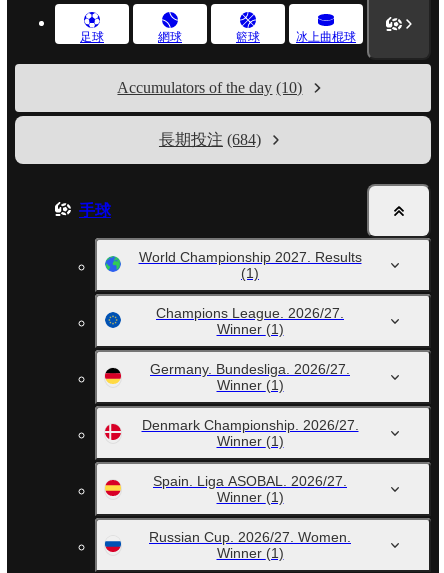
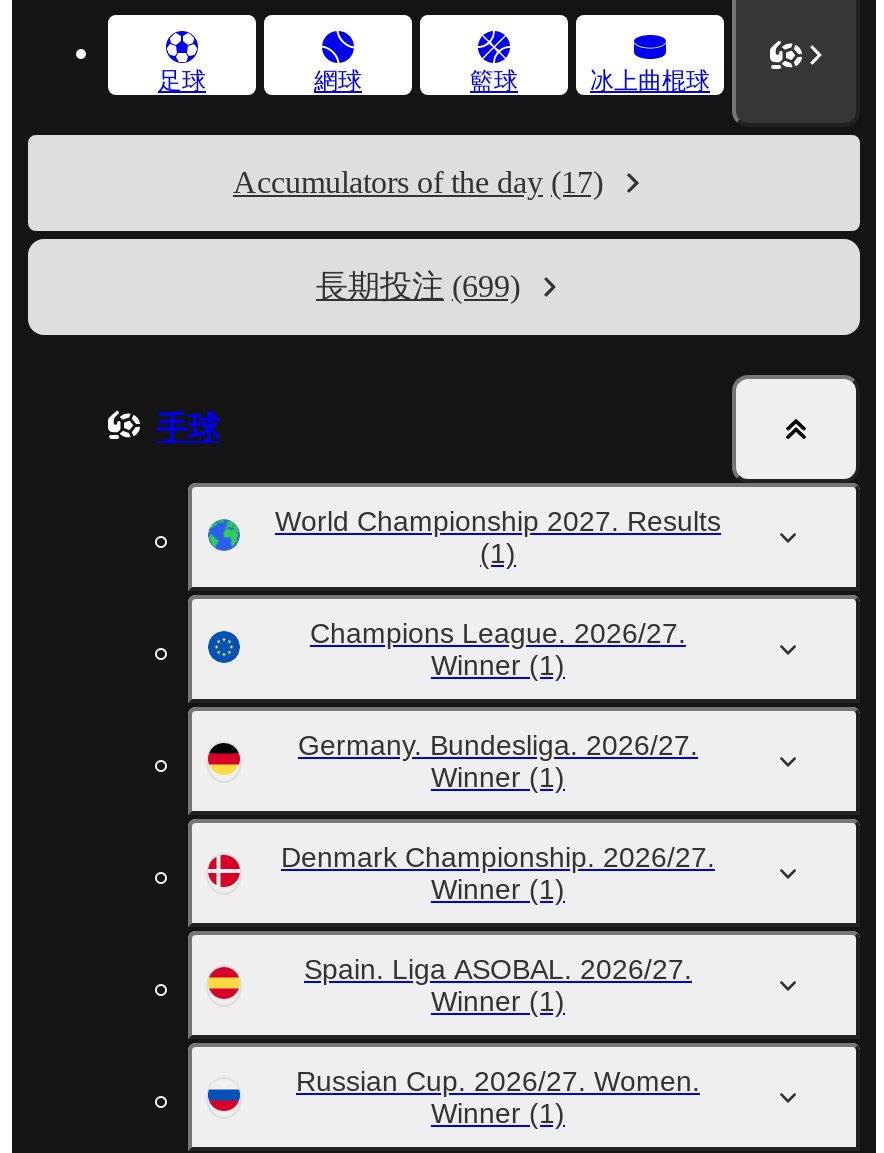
- Accumulators of the day (10)
+ Accumulators of the day (17)

- 長期投注 (684)
+ 長期投注 (699)
